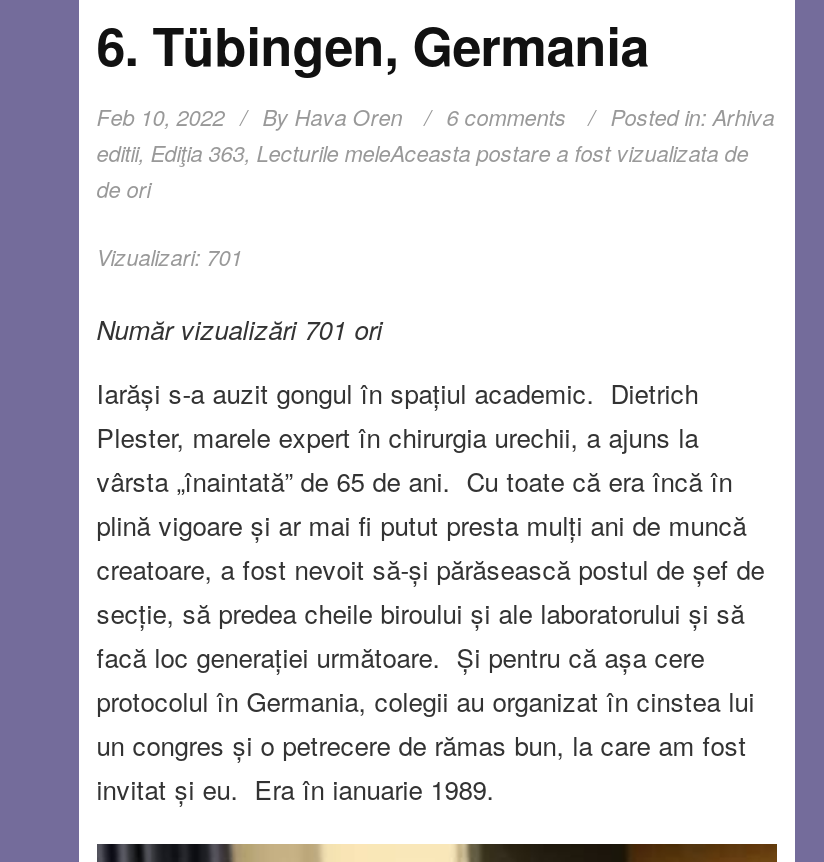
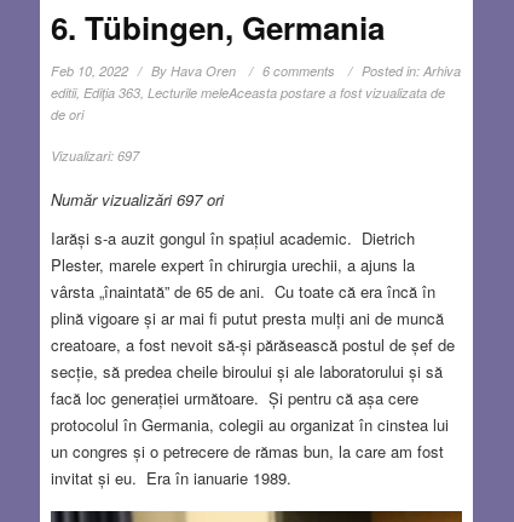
- Vizualizari: 701
+ Vizualizari: 697

- Număr vizualizări 701 ori
+ Număr vizualizări 697 ori
